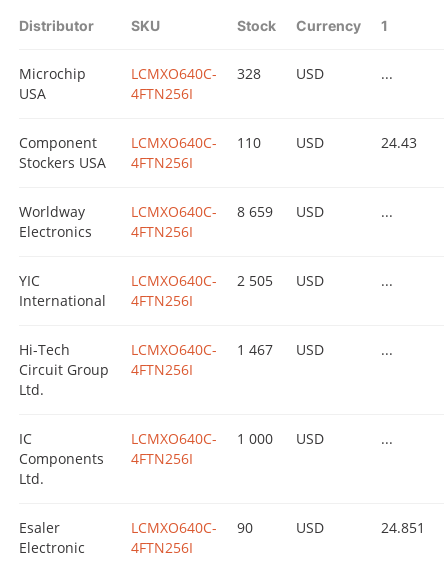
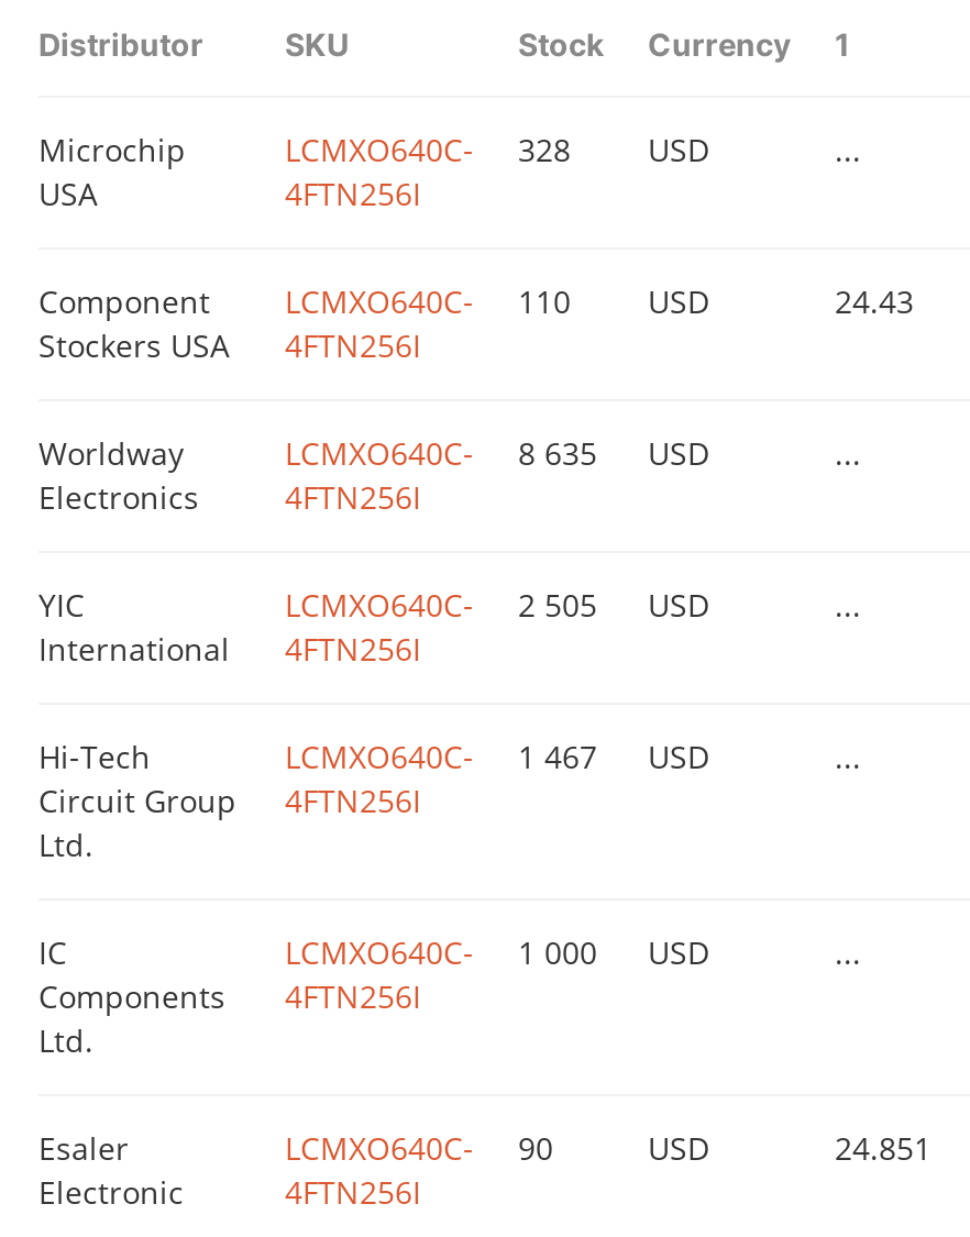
- LCMXO640C- 8 659 USD
+ LCMXO640C- 8 635 USD
